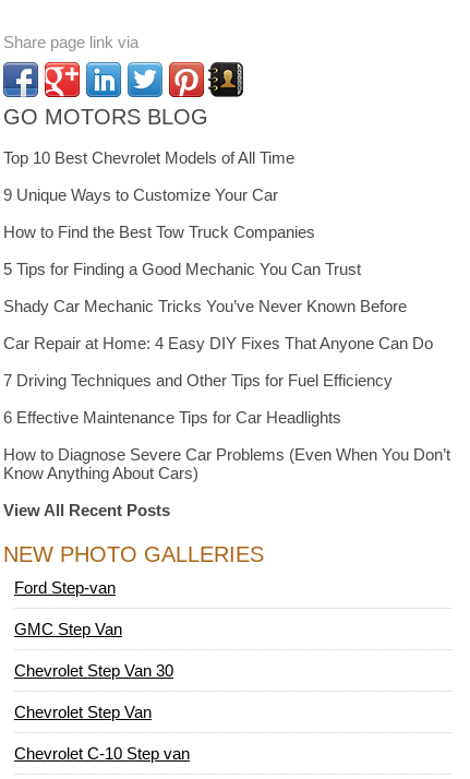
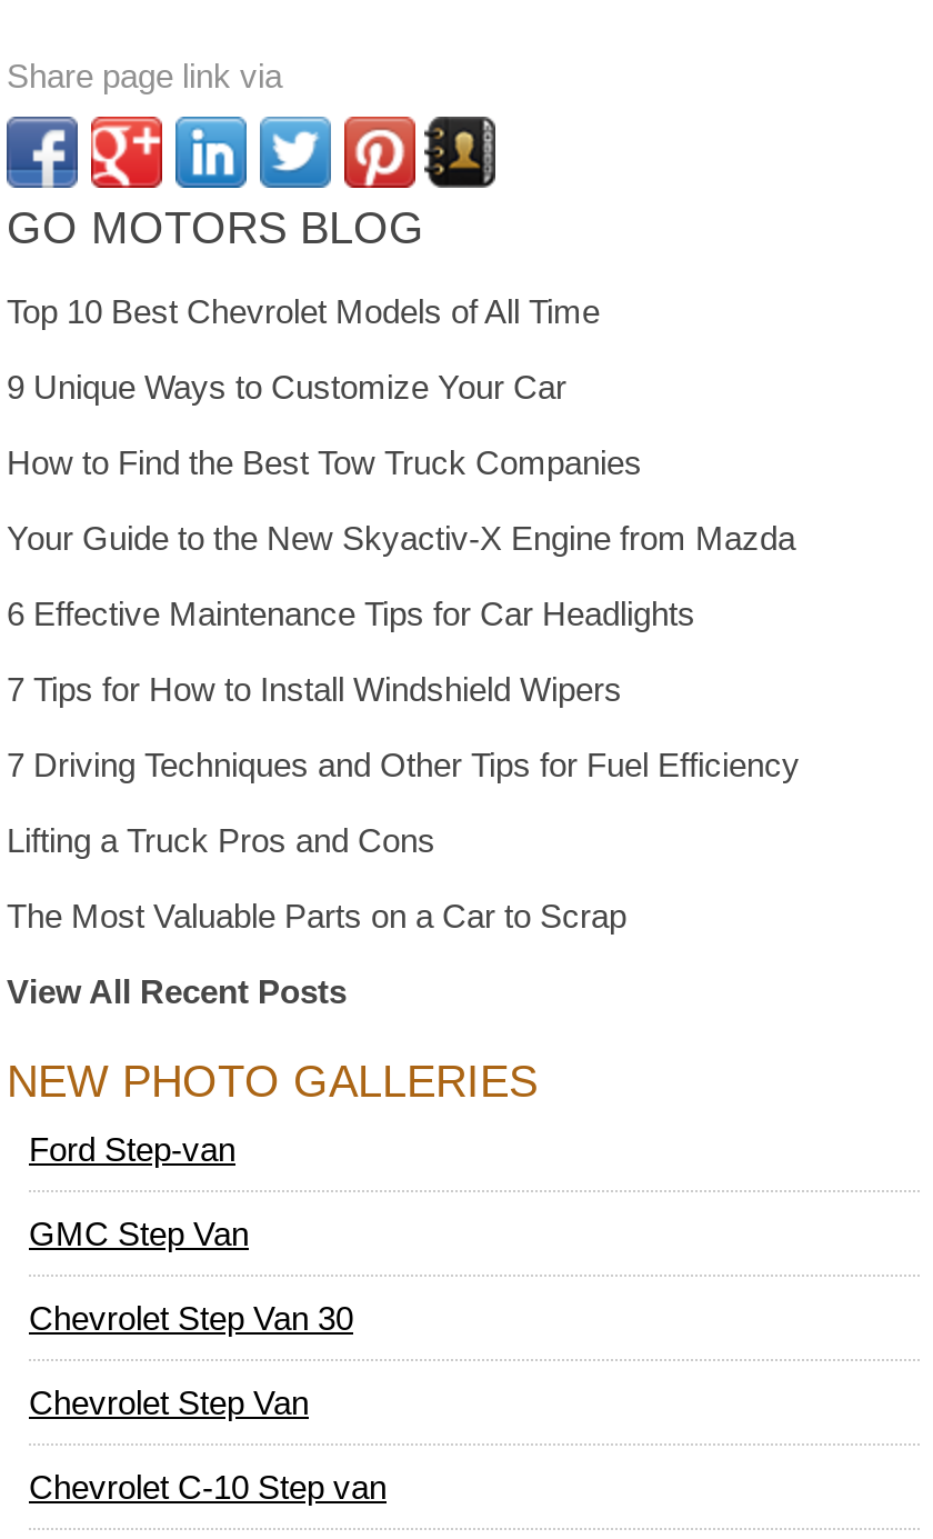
- 5 Tips for Finding a Good Mechanic You Can Trust
+ Your Guide to the New Skyactiv-X Engine from Mazda

- Shady Car Mechanic Tricks You’ve Never Known Before

- Car Repair at Home: 4 Easy DIY Fixes That Anyone Can Do
+ 7 Tips for How to Install Windshield Wipers

+ Lifting a Truck Pros and Cons

moved up: 6 Effective Maintenance Tips for Car Headlights

- How to Diagnose Severe Car Problems (Even When You Don’t
- Know Anything About Cars)
+ The Most Valuable Parts on a Car to Scrap
